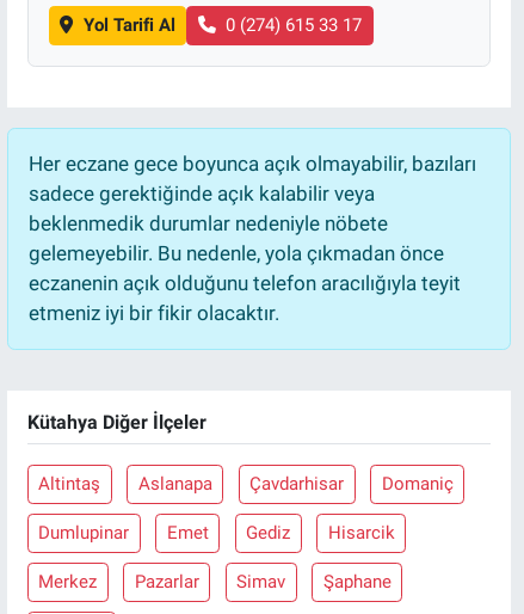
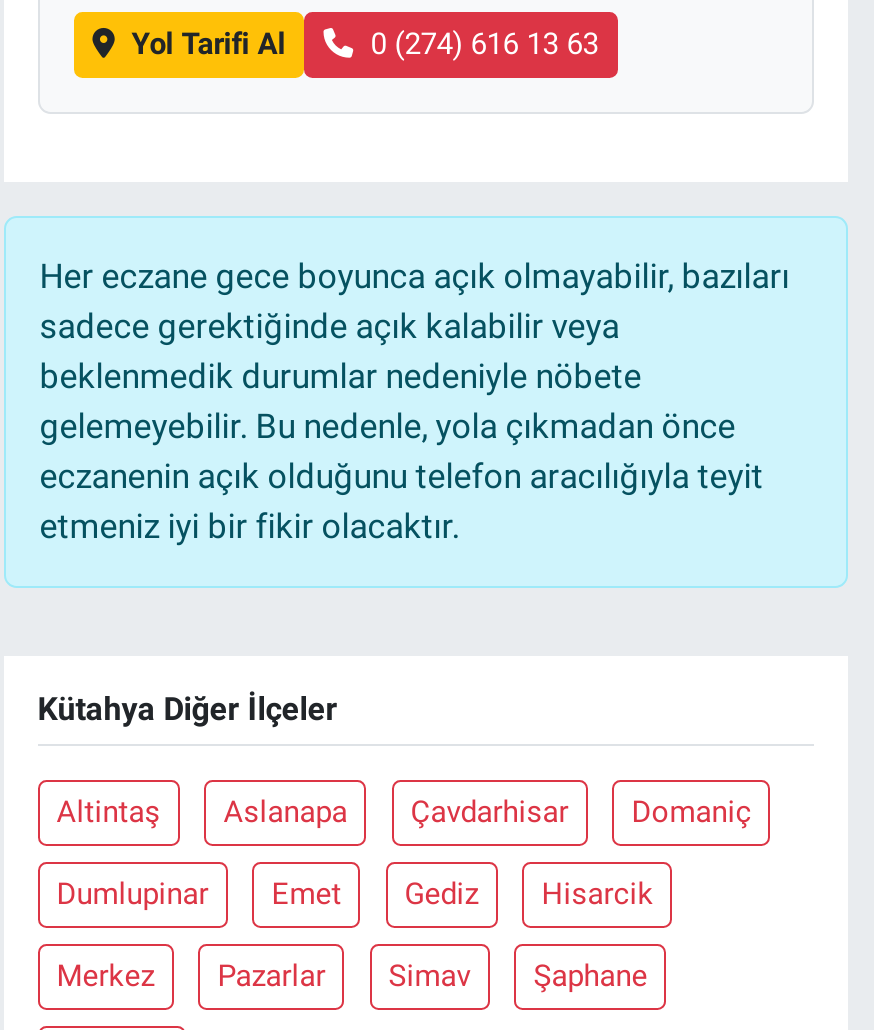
- 0 (274) 615 33 17
+ 0 (274) 616 13 63
